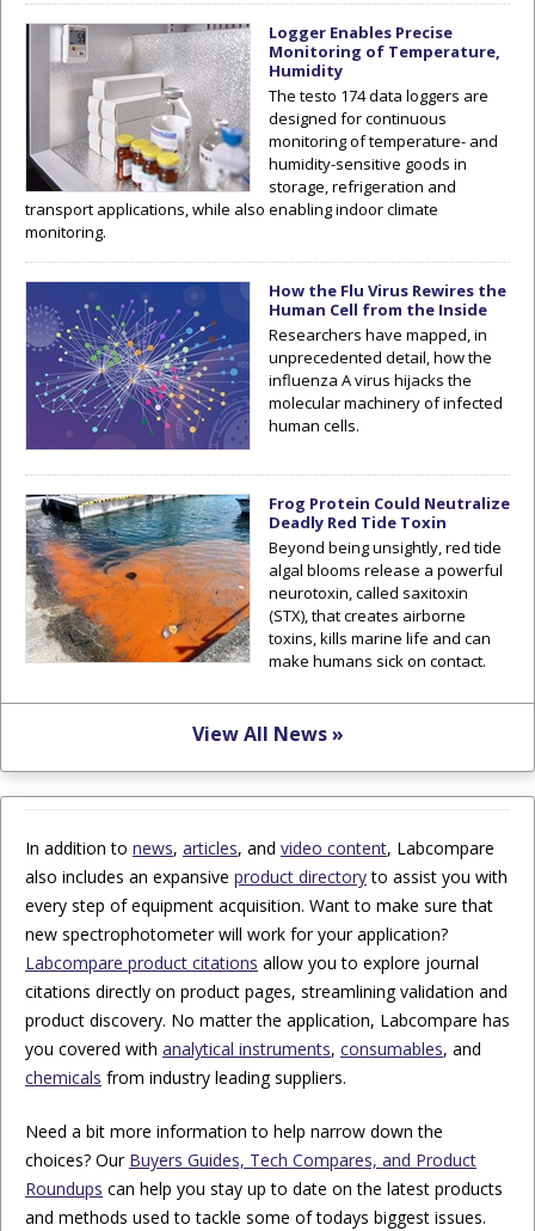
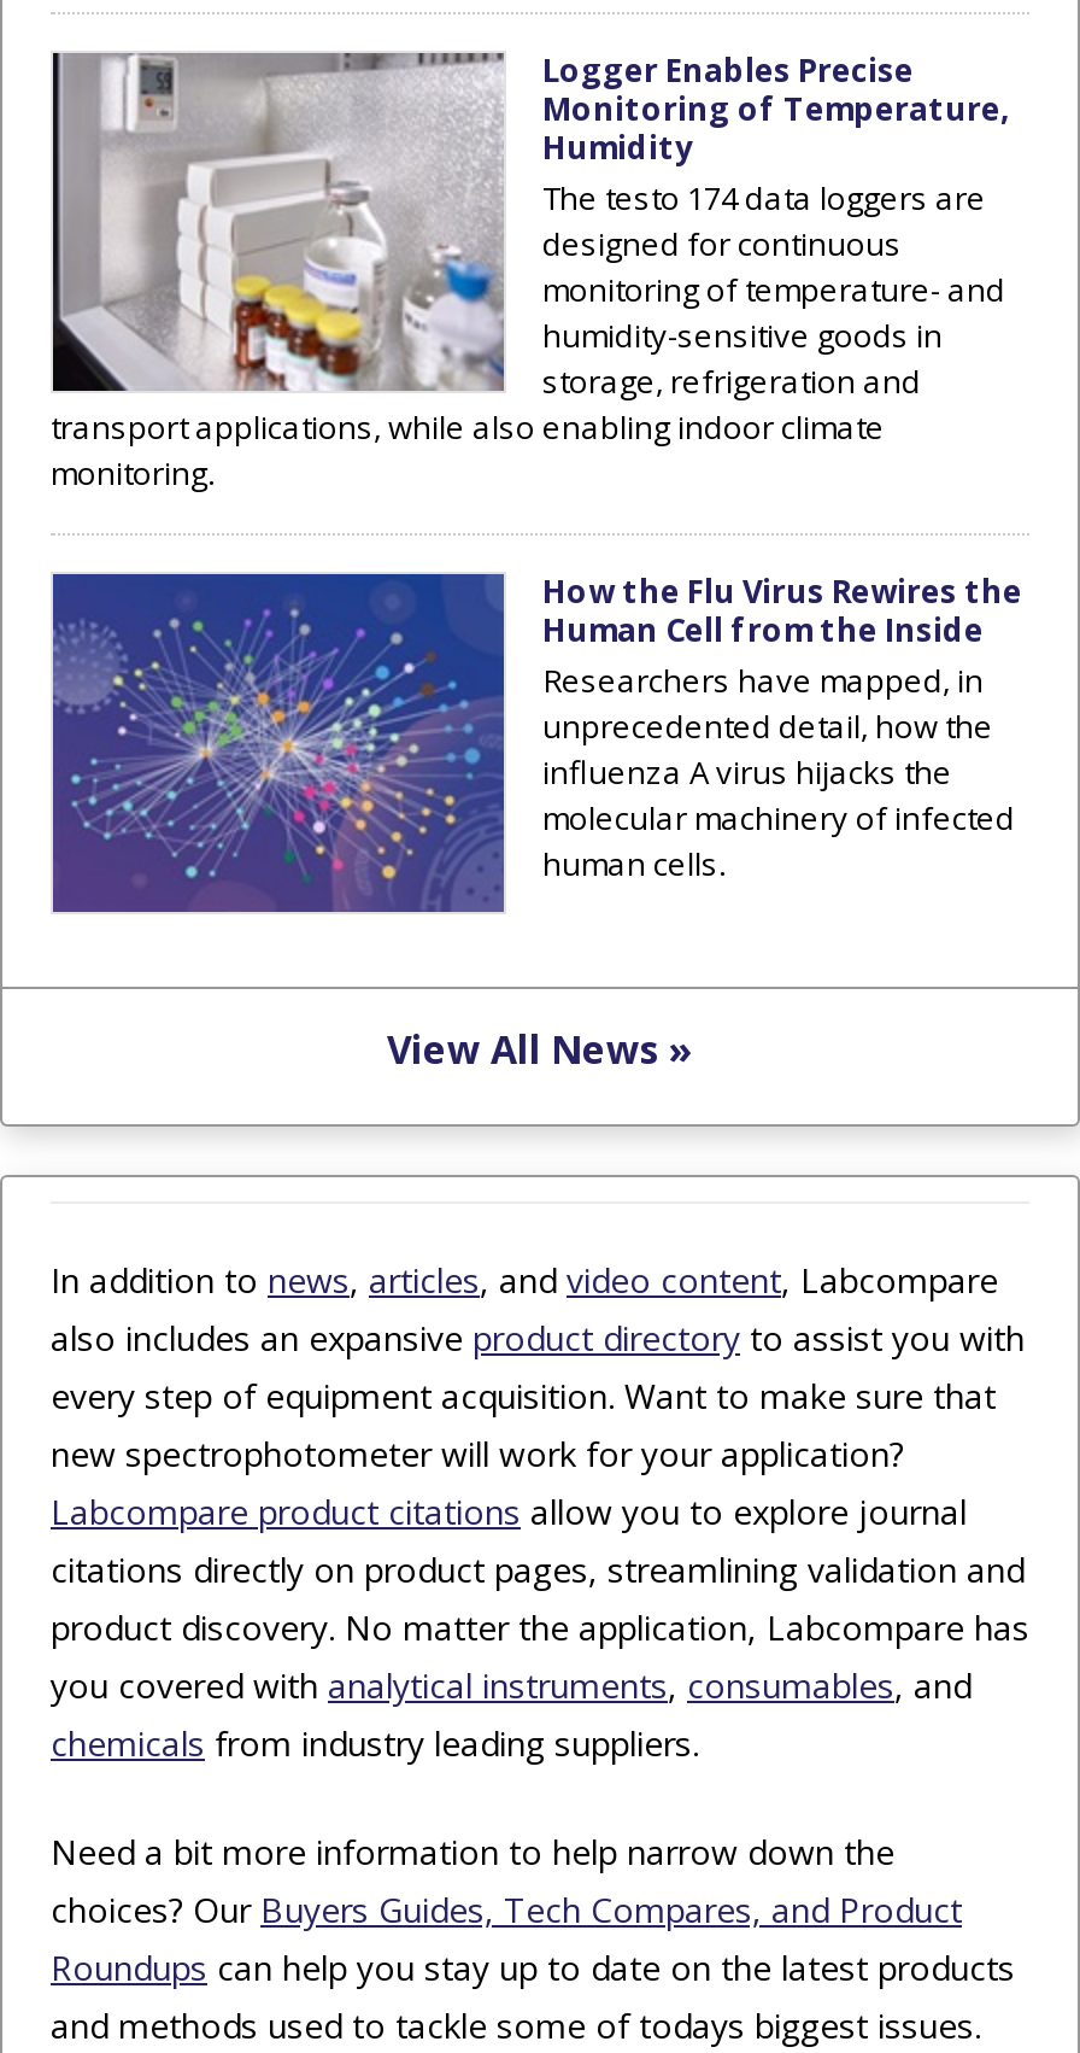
- [image]
- Frog Protein Could Neutralize
- Deadly Red Tide Toxin
- Beyond being unsightly, red tide
- algal blooms release a powerful
- neurotoxin, called saxitoxin
- (STX), that creates airborne
- toxins, kills marine life and can
- make humans sick on contact.
